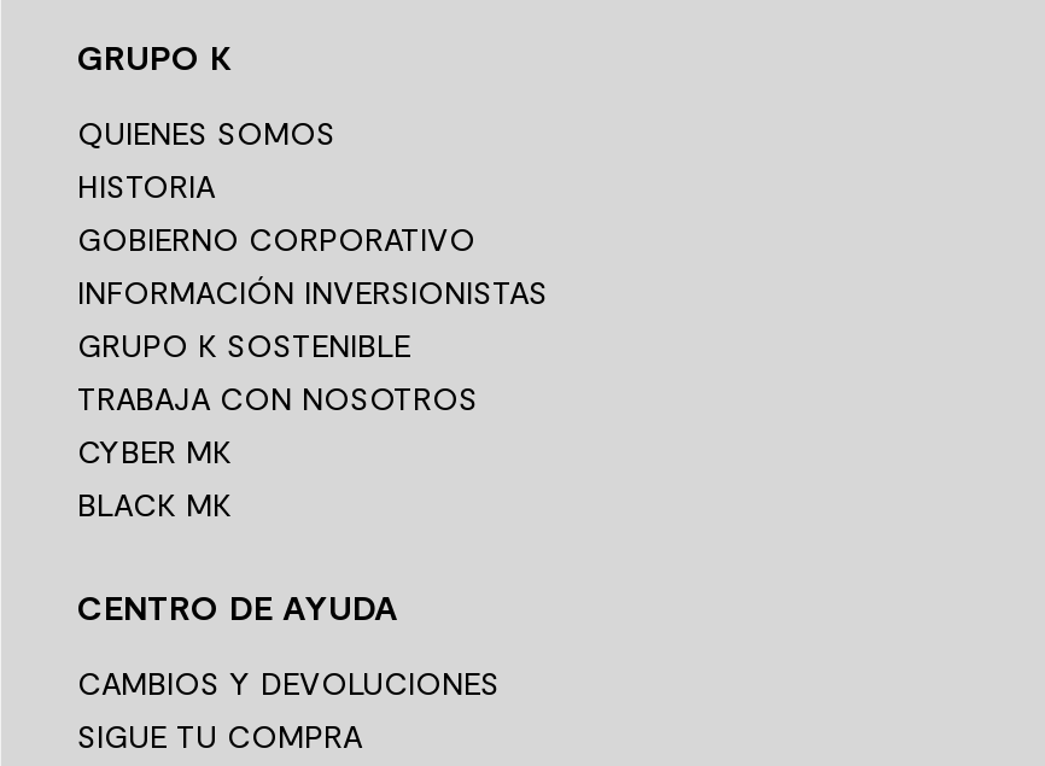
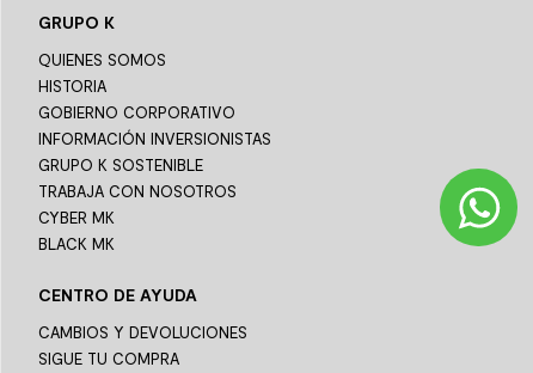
+ [image]
